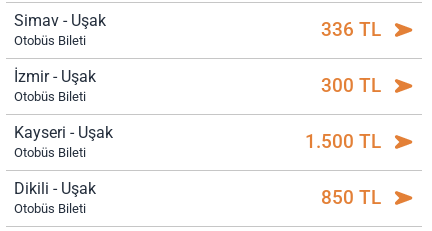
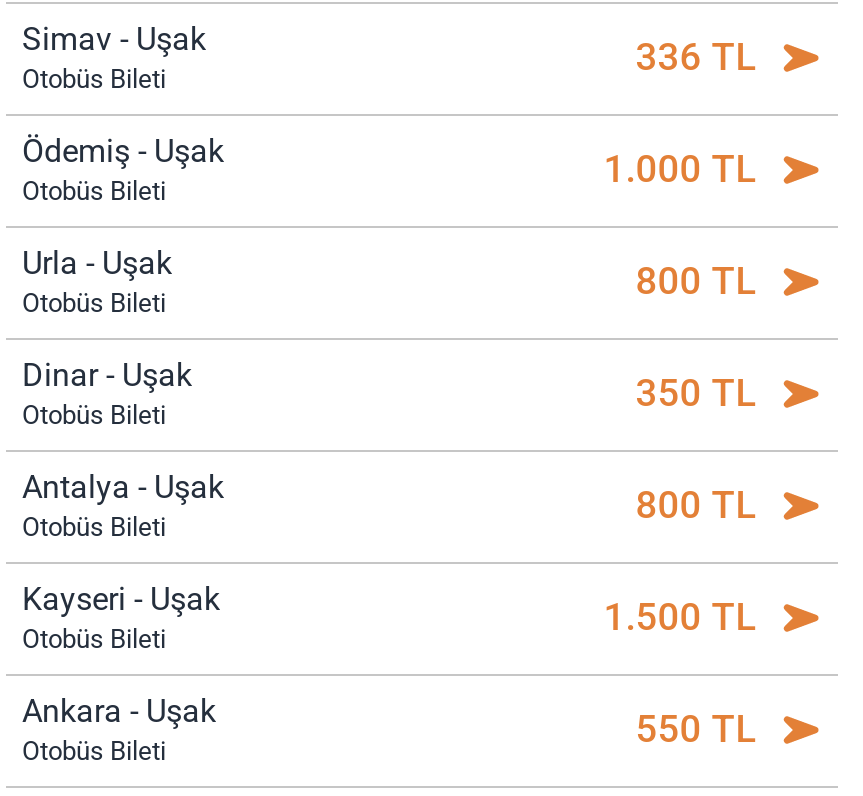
- İzmir - Uşak
+ Ödemiş - Uşak

- 300 TL
+ 1.000 TL
+ Urla - Uşak
+ Otobüs Bileti
+ 800 TL
+ Dinar - Uşak
+ Otobüs Bileti
+ 350 TL
+ Antalya - Uşak
+ Otobüs Bileti
+ 800 TL

- Dikili - Uşak
+ Ankara - Uşak

- 850 TL
+ 550 TL
